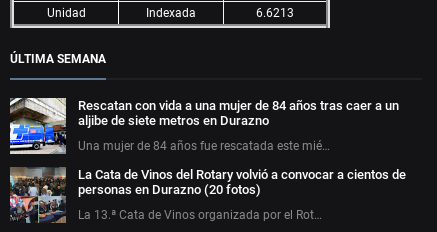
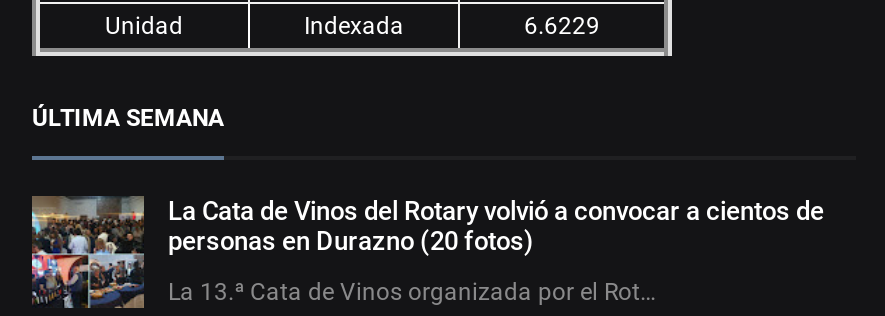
- 6.6213
+ 6.6229

- [image]
- Rescatan con vida a una mujer de 84 años tras caer a un
- aljibe de siete metros en Durazno
- Una mujer de 84 años fue rescatada este mié…
